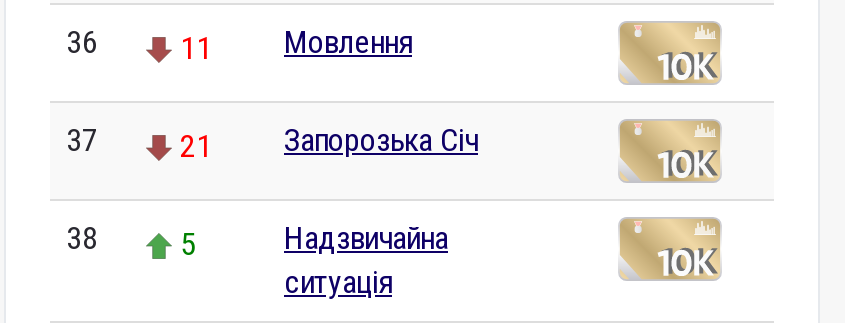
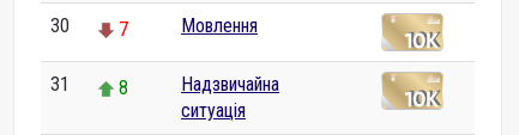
- 36
+ 30

- 11
+ 7

- 37
- 21
- Запорозька Січ
- 38
- 5
+ 31
+ 8
